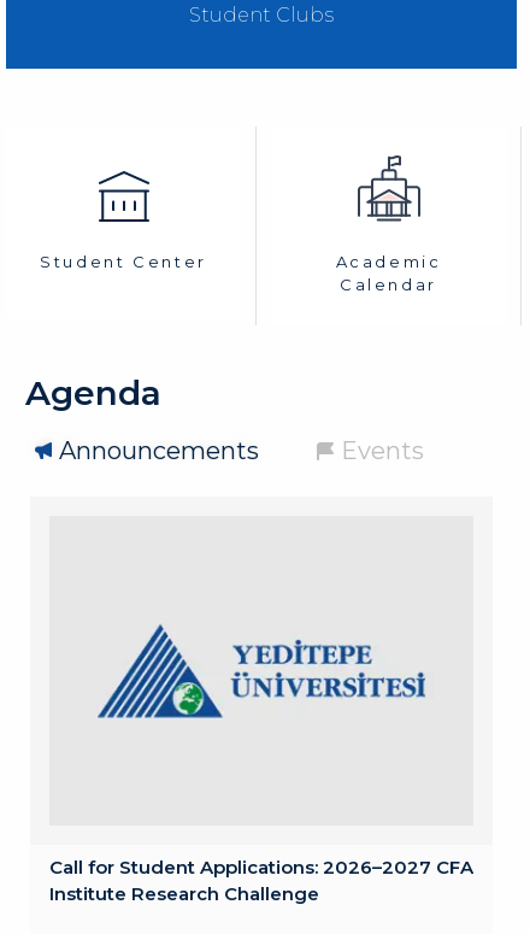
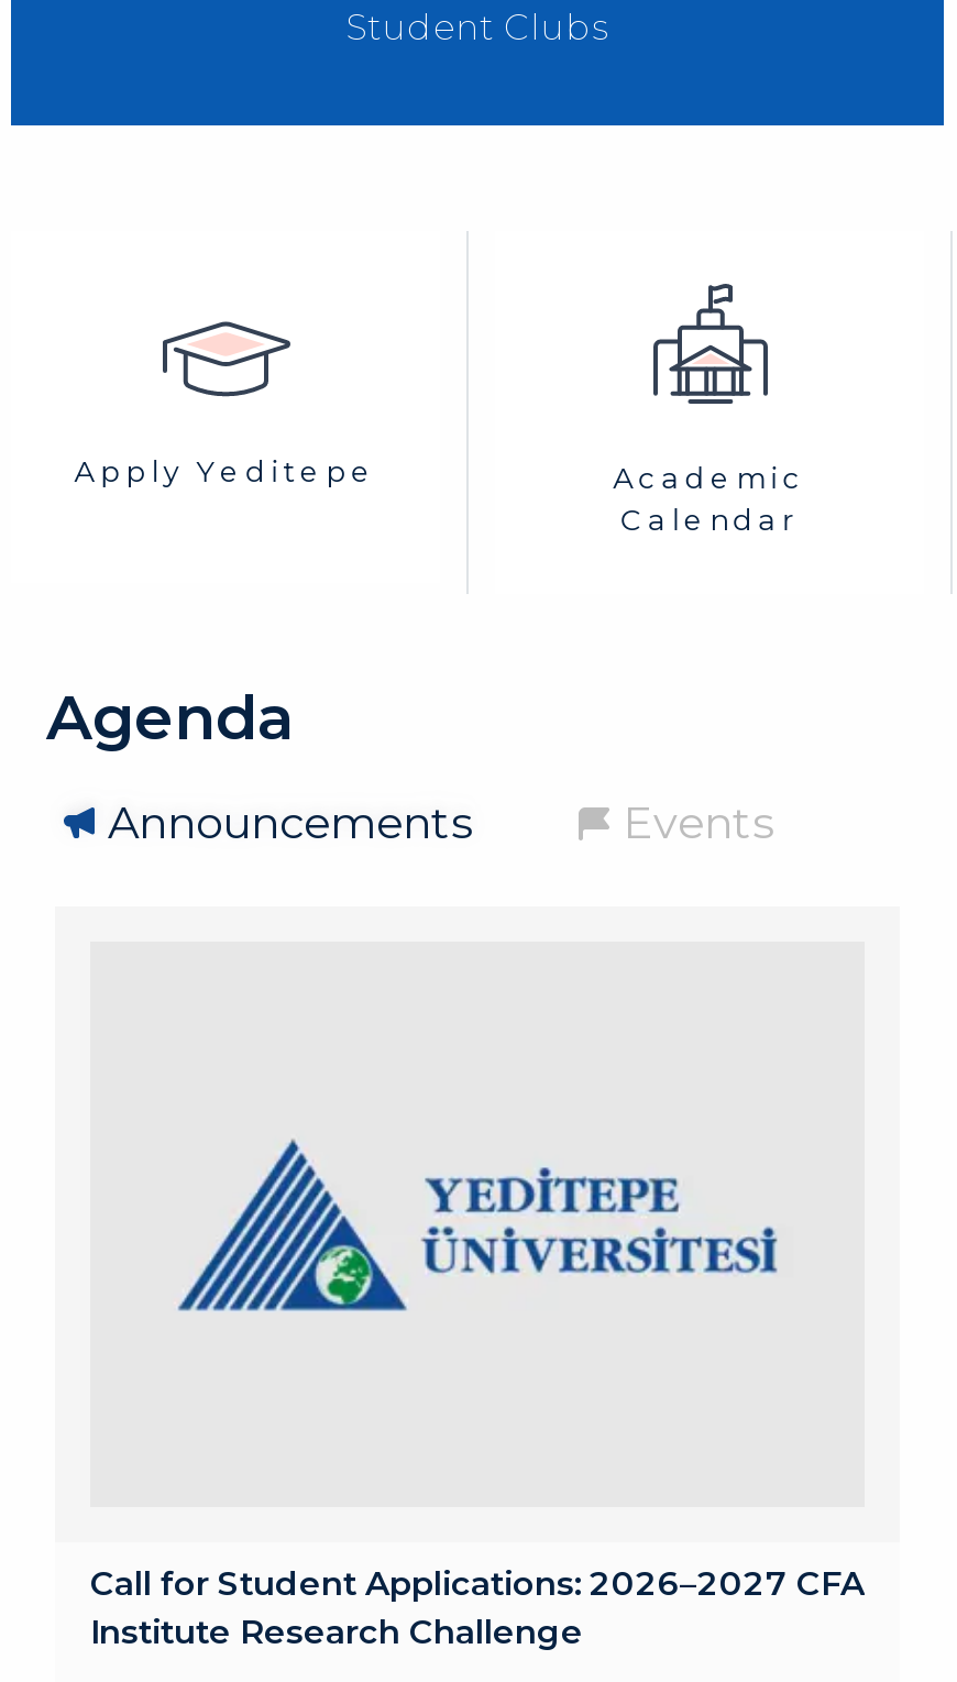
- [image]
- Student Center
+ [image]
+ Apply Yeditepe
